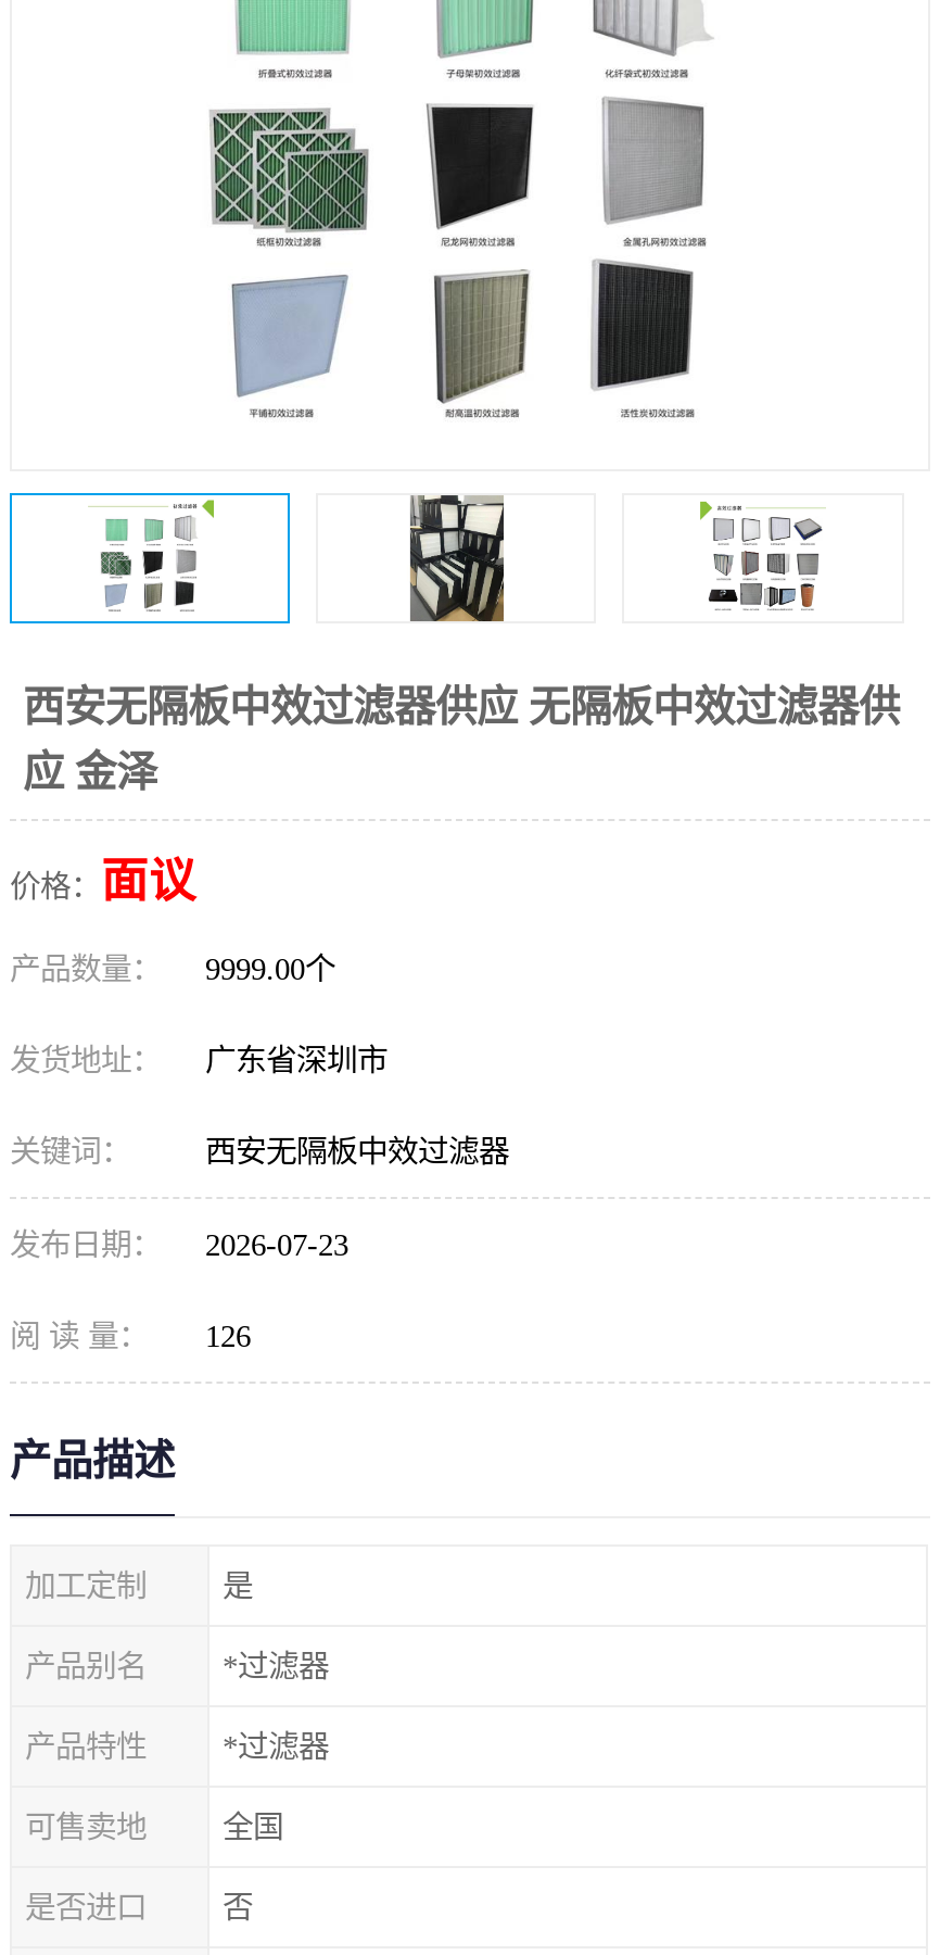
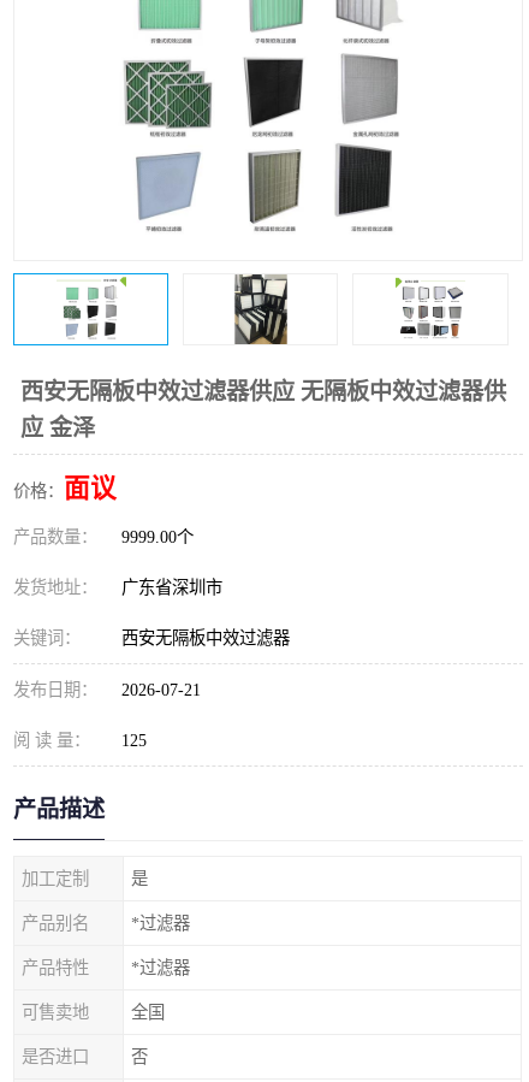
- 发布日期： 2026-07-23
+ 发布日期： 2026-07-21

- 阅 读 量： 126
+ 阅 读 量： 125
